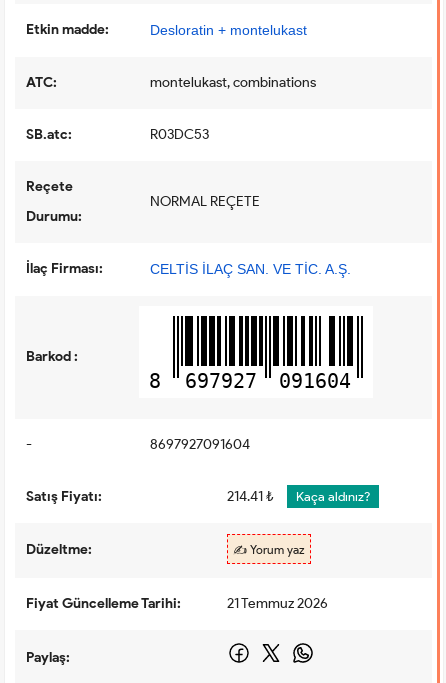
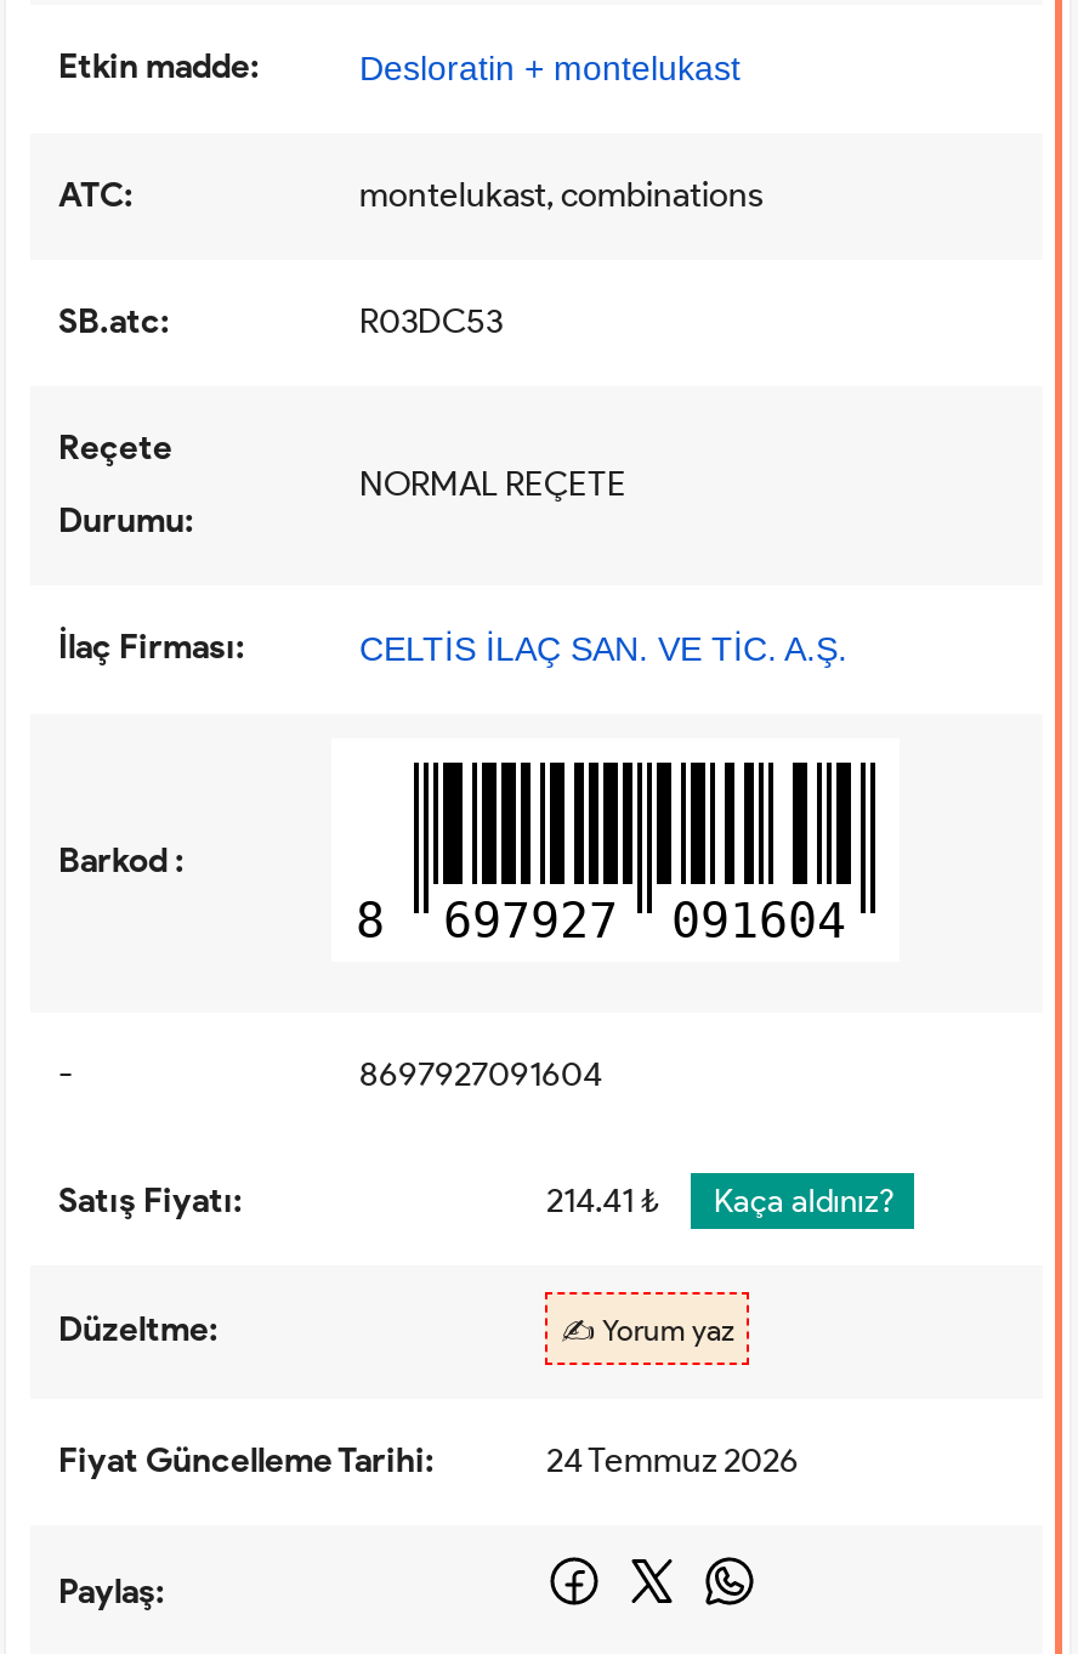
- 21 Temmuz 2026
+ 24 Temmuz 2026
